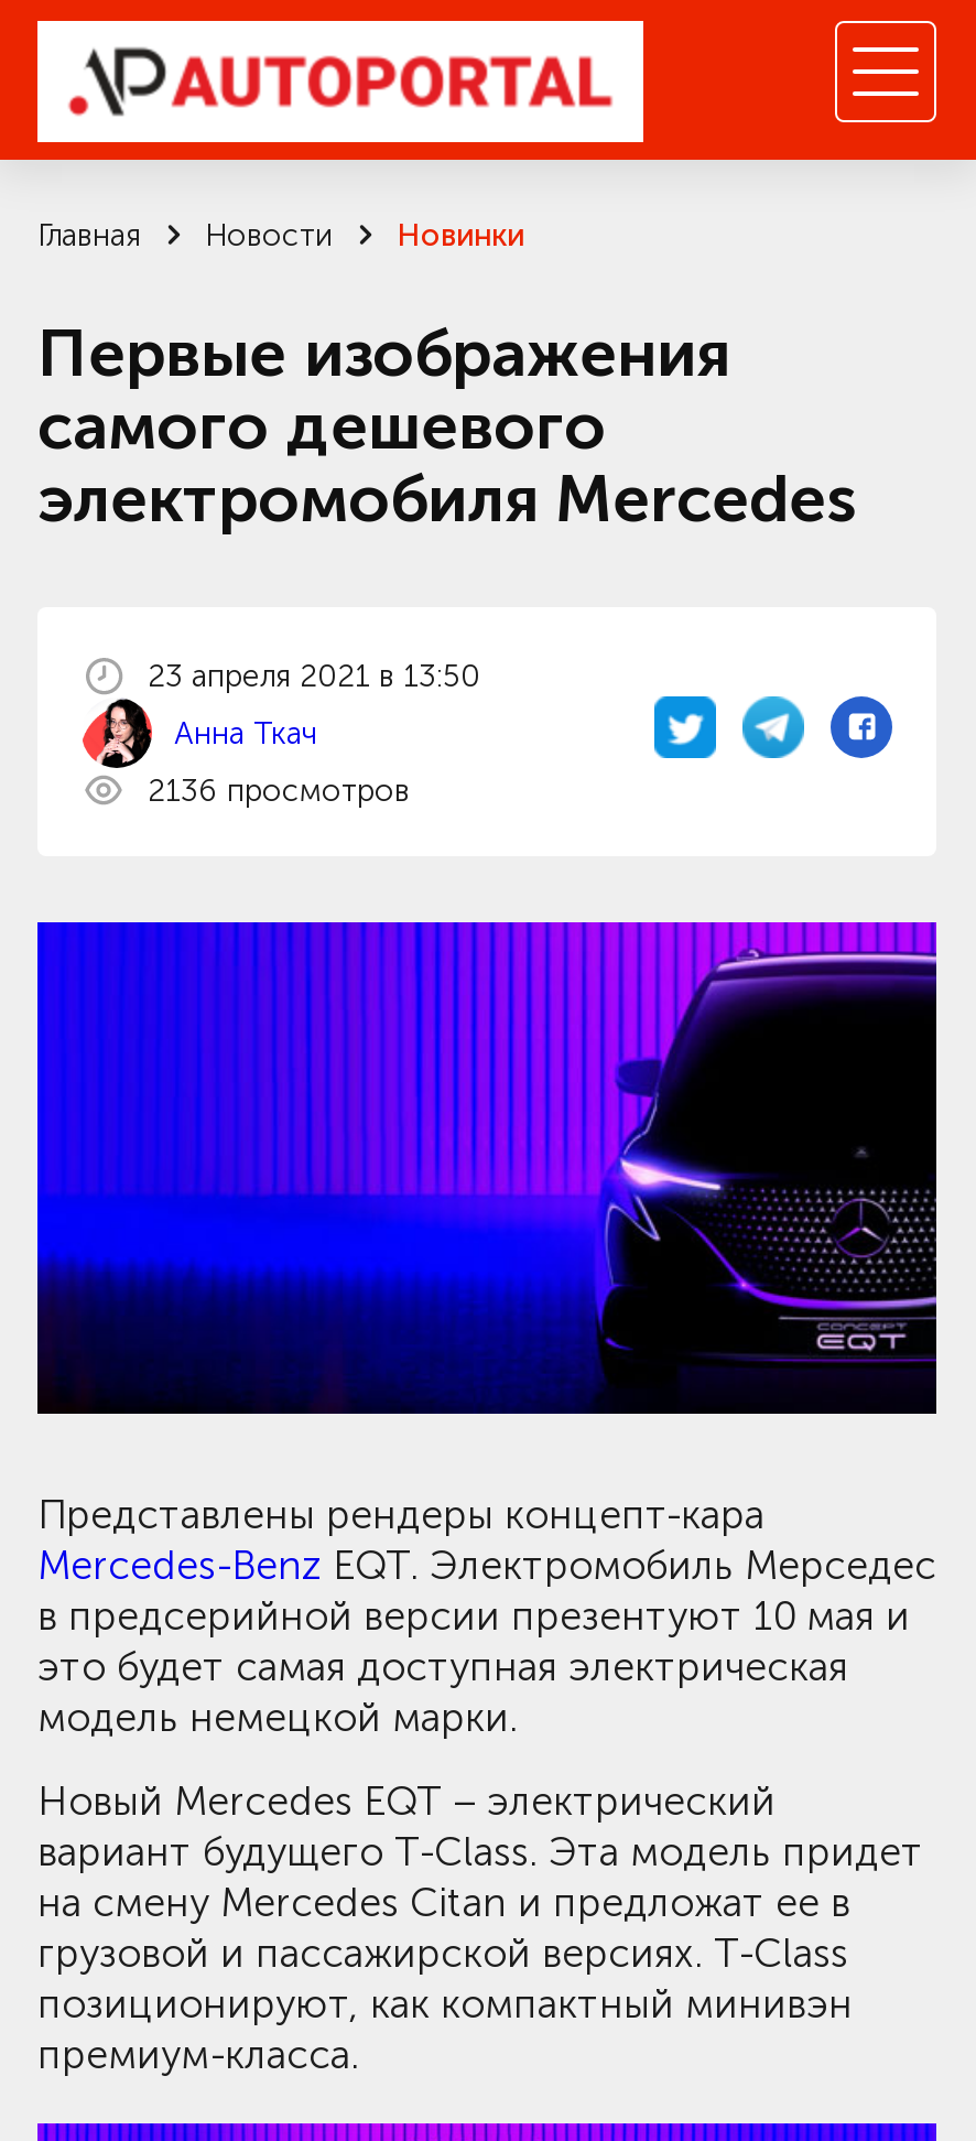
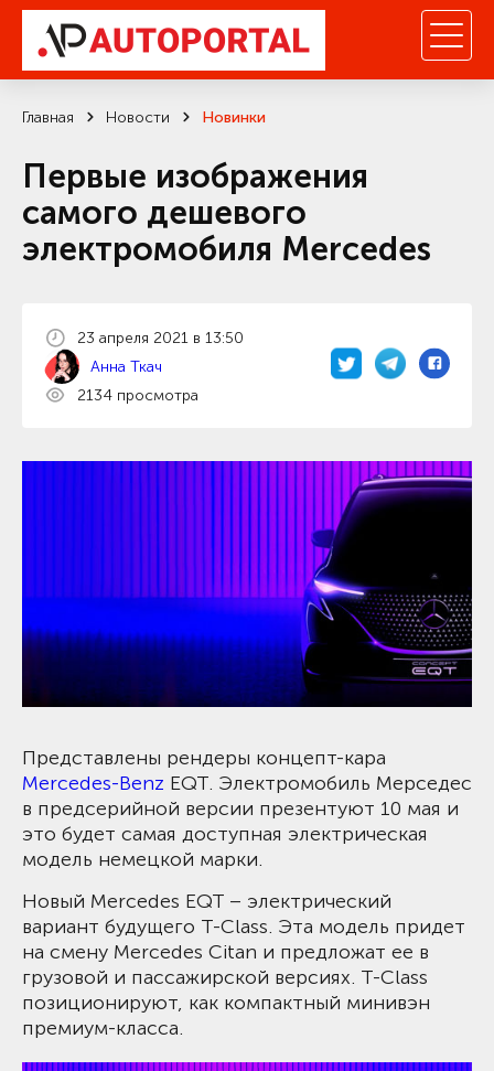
- 2136 просмотров
+ 2134 просмотра
